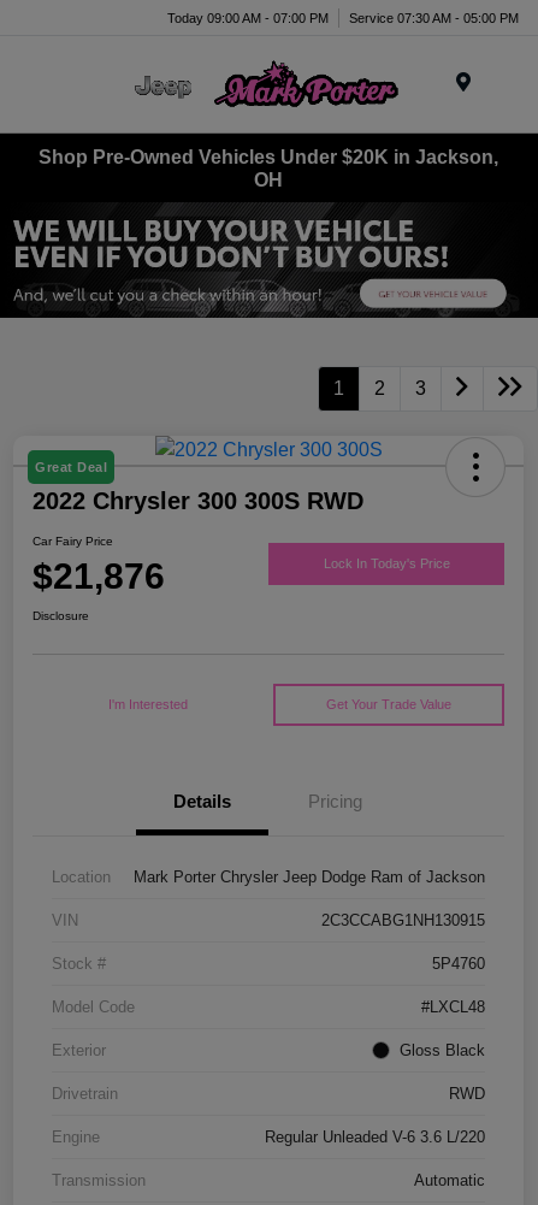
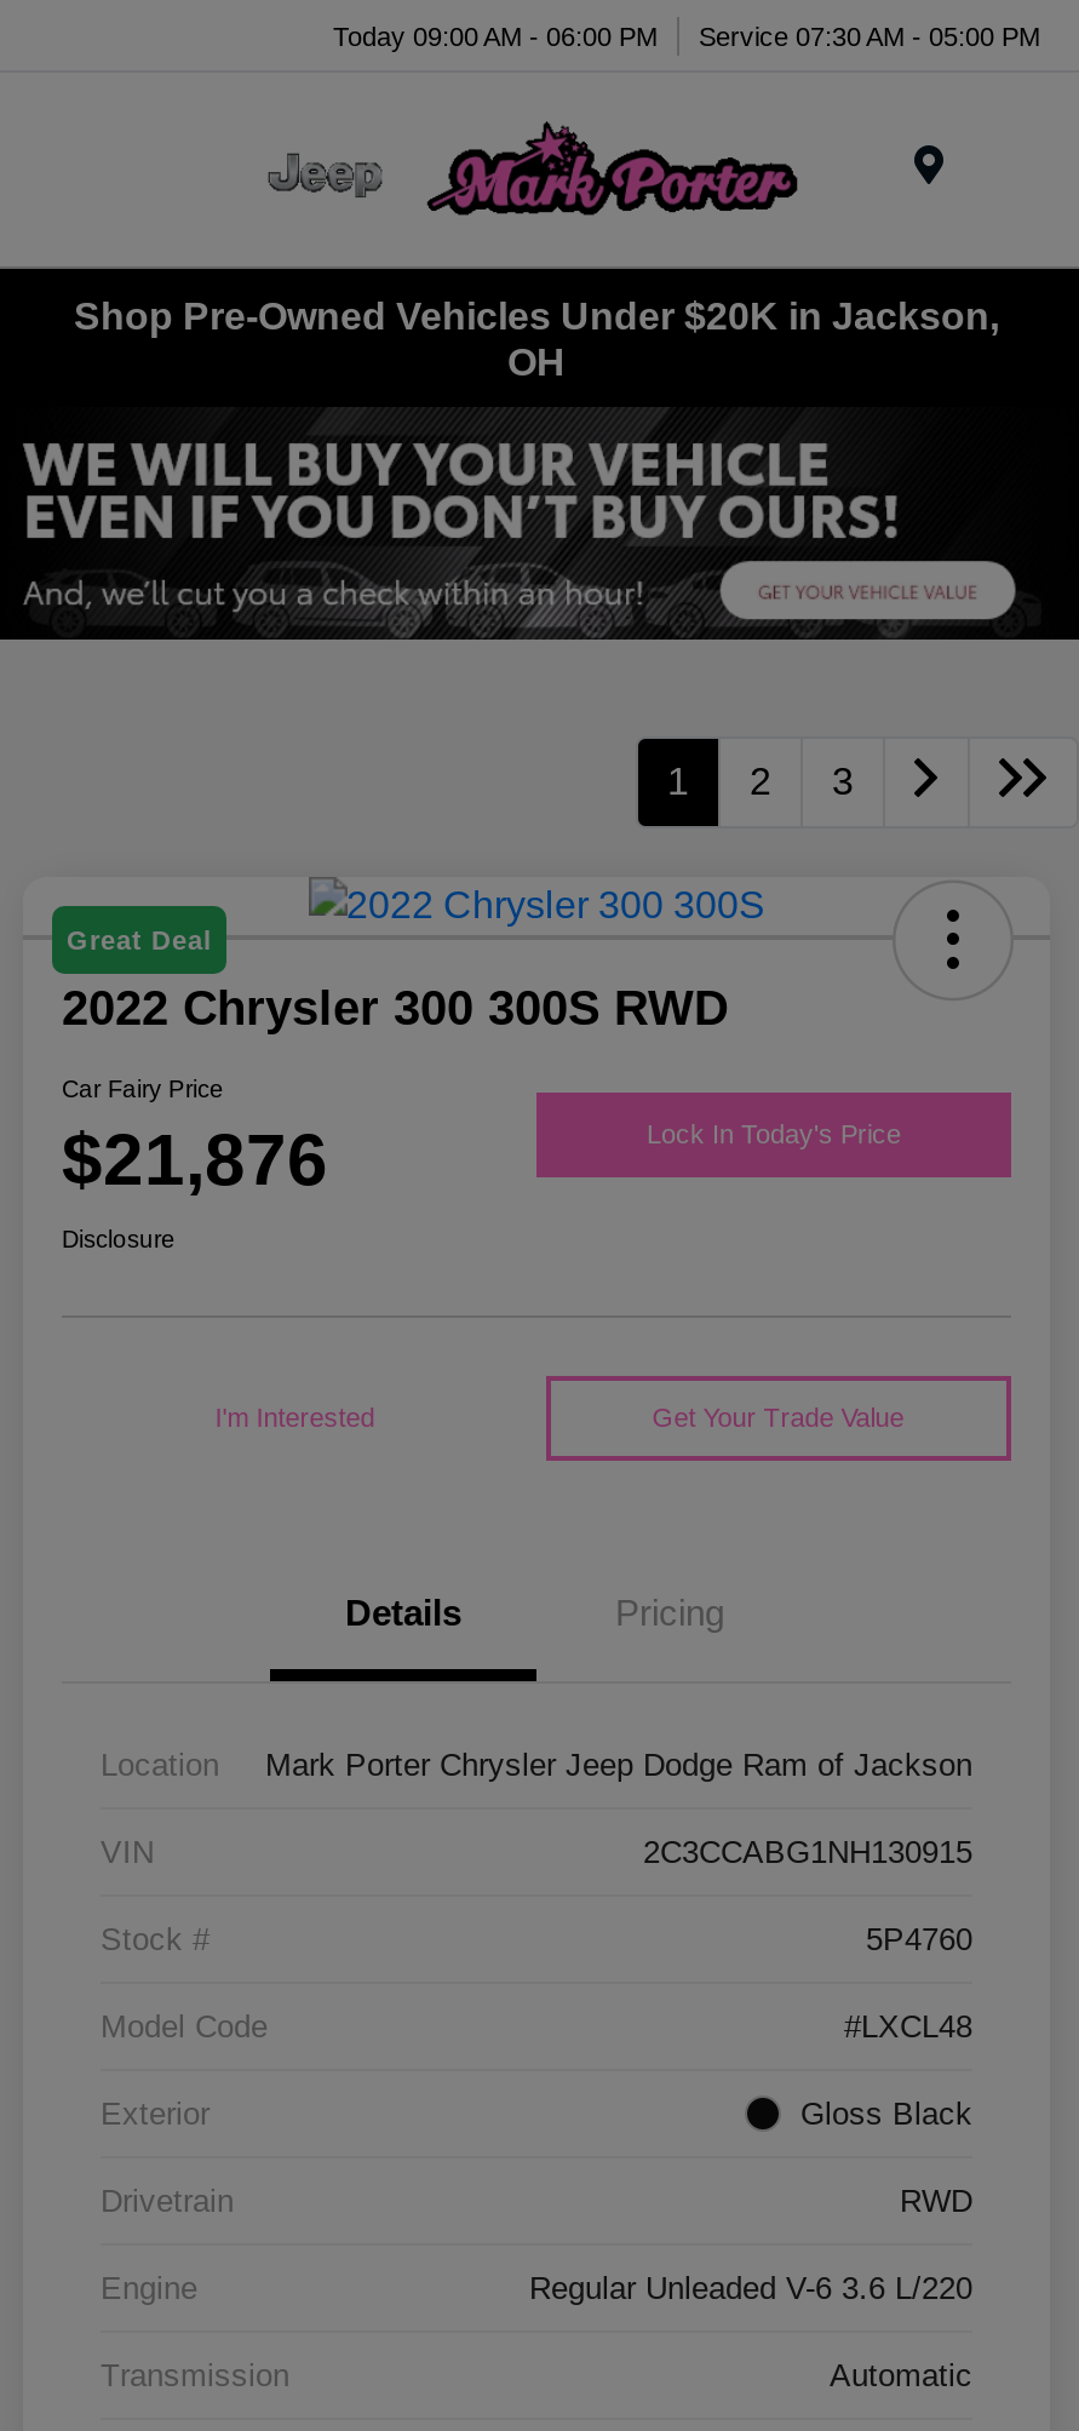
- Today 09:00 AM - 07:00 PM Service 07:30 AM - 05:00 PM
+ Today 09:00 AM - 06:00 PM Service 07:30 AM - 05:00 PM
